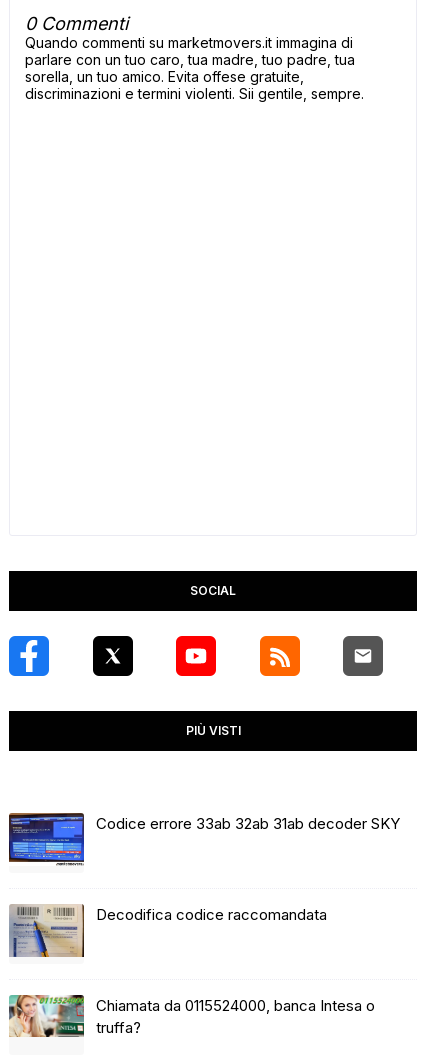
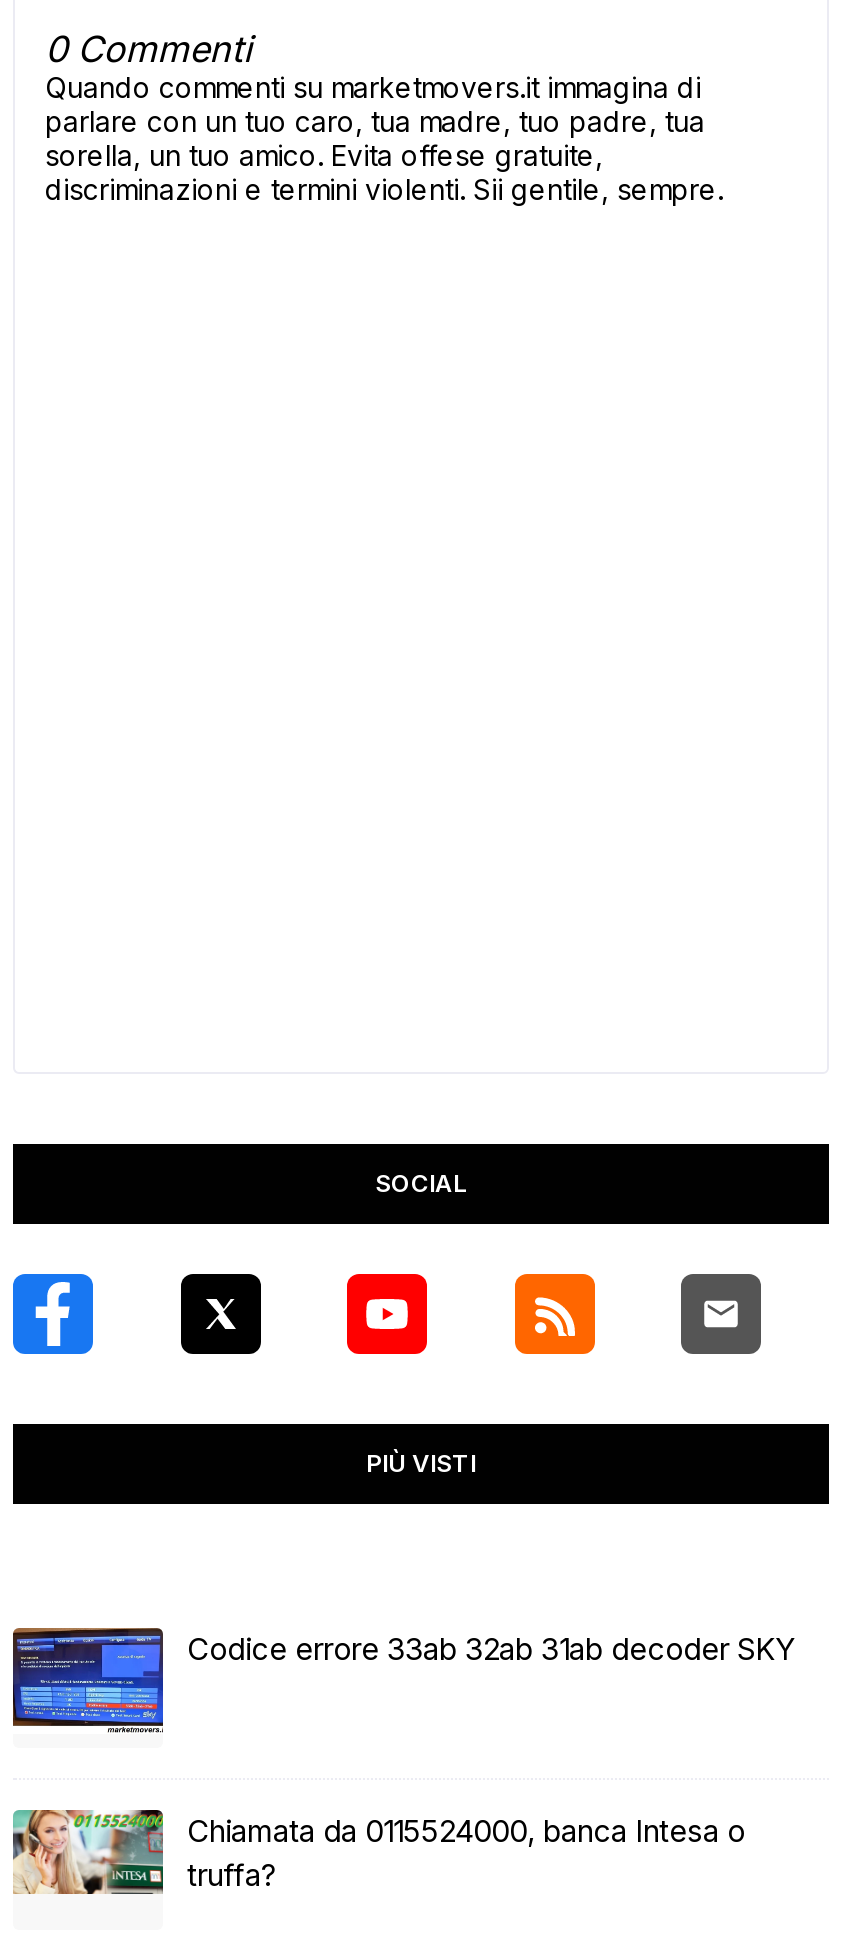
- [image]
- Decodifica codice raccomandata
